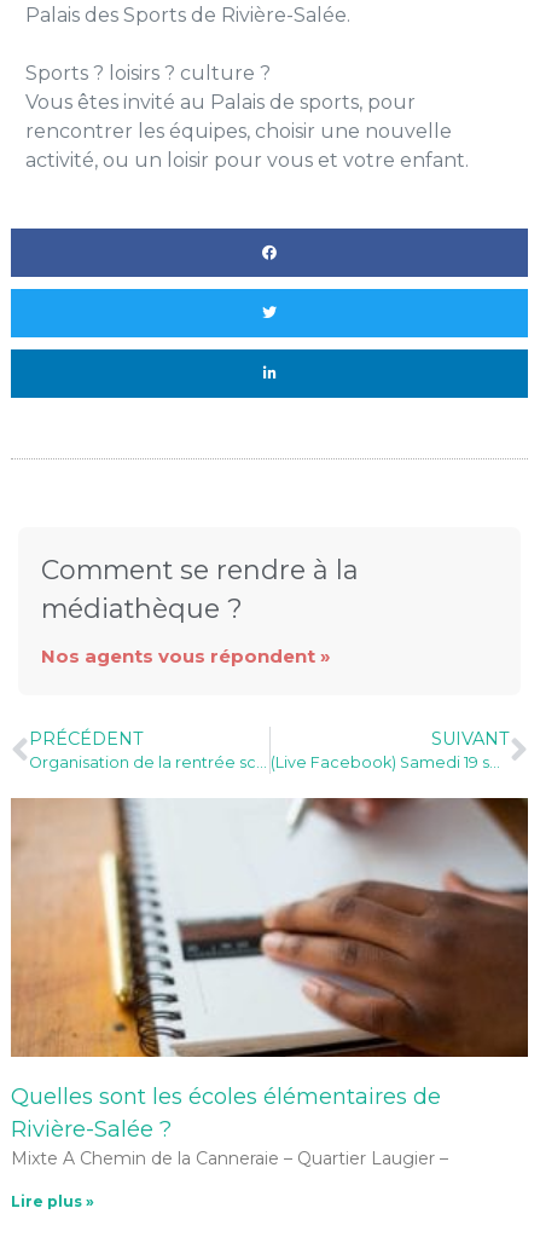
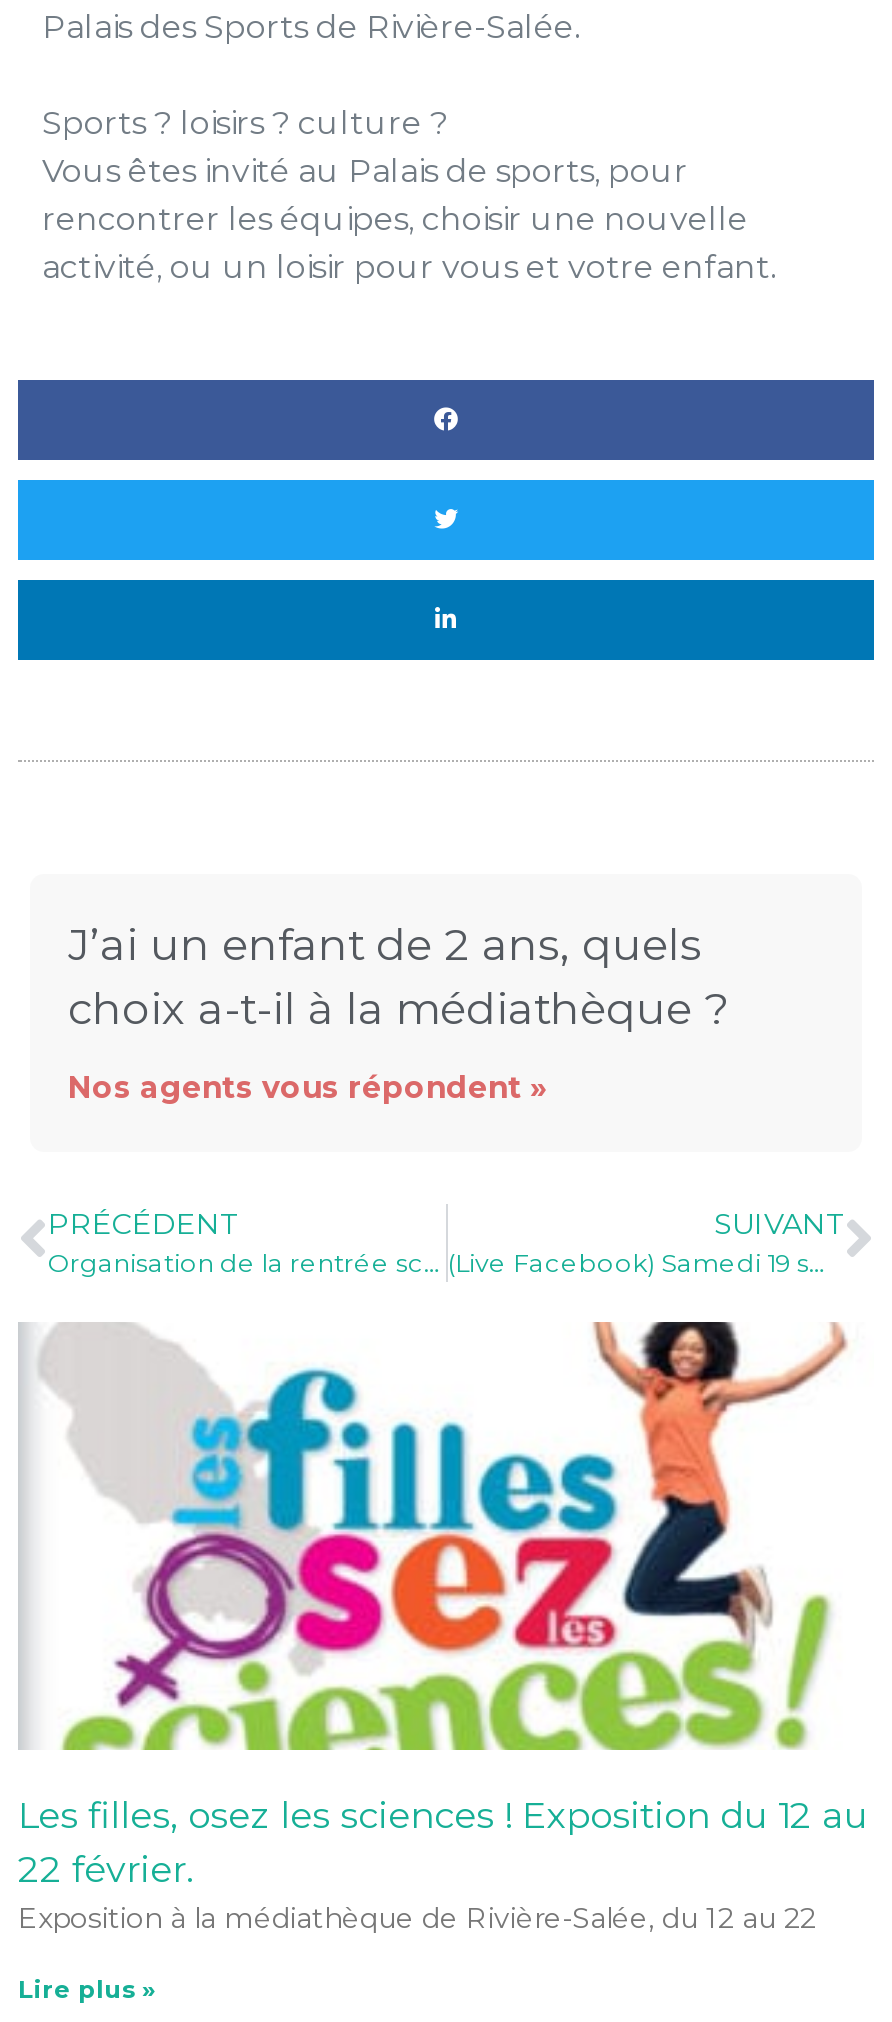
- Comment se rendre à la
- médiathèque ?
+ J’ai un enfant de 2 ans, quels
+ choix a-t-il à la médiathèque ?

- [image]
- Quelles sont les écoles élémentaires de
- Rivière-Salée ?
- Mixte A Chemin de la Canneraie – Quartier Laugier –
+ [image]
+ Les filles, osez les sciences ! Exposition du 12 au
+ 22 février.
+ Exposition à la médiathèque de Rivière-Salée, du 12 au 22
